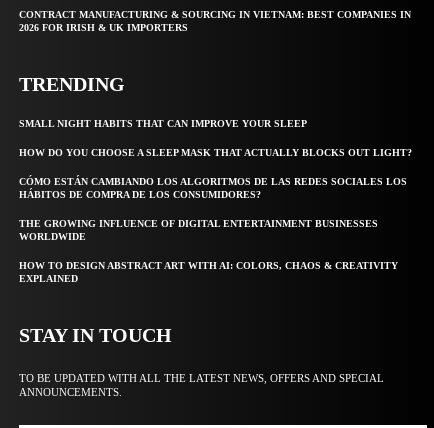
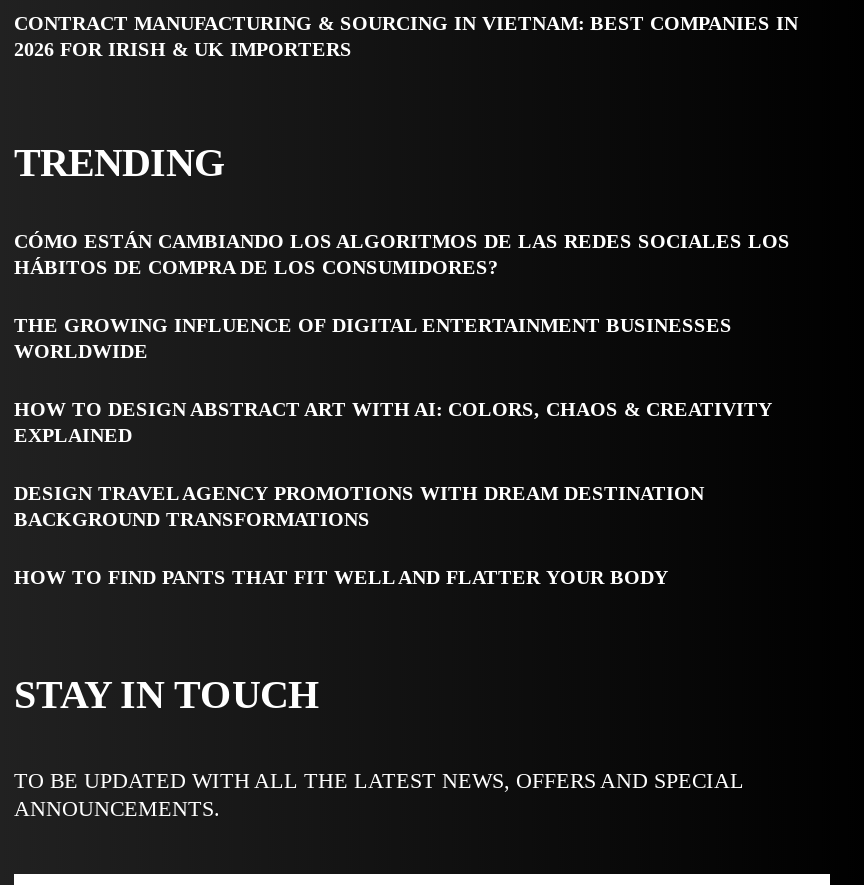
- SMALL NIGHT HABITS THAT CAN IMPROVE YOUR SLEEP
- HOW DO YOU CHOOSE A SLEEP MASK THAT ACTUALLY BLOCKS OUT LIGHT?

moved up: CÓMO ESTÁN CAMBIANDO LOS ALGORITMOS DE LAS REDES SOCIALES LOS | HÁBITOS DE COMPRA DE LOS CONSUMIDORES? | THE GROWING INFLUENCE OF DIGITAL ENTERTAINMENT BUSINESSES | WORLDWIDE | HOW TO DESIGN ABSTRACT ART WITH AI: COLORS, CHAOS & CREATIVITY | EXPLAINED

+ DESIGN TRAVEL AGENCY PROMOTIONS WITH DREAM DESTINATION
+ BACKGROUND TRANSFORMATIONS
+ HOW TO FIND PANTS THAT FIT WELL AND FLATTER YOUR BODY
